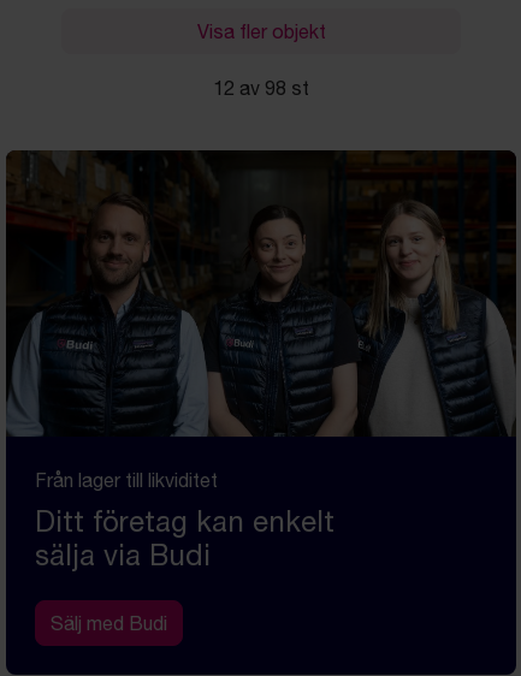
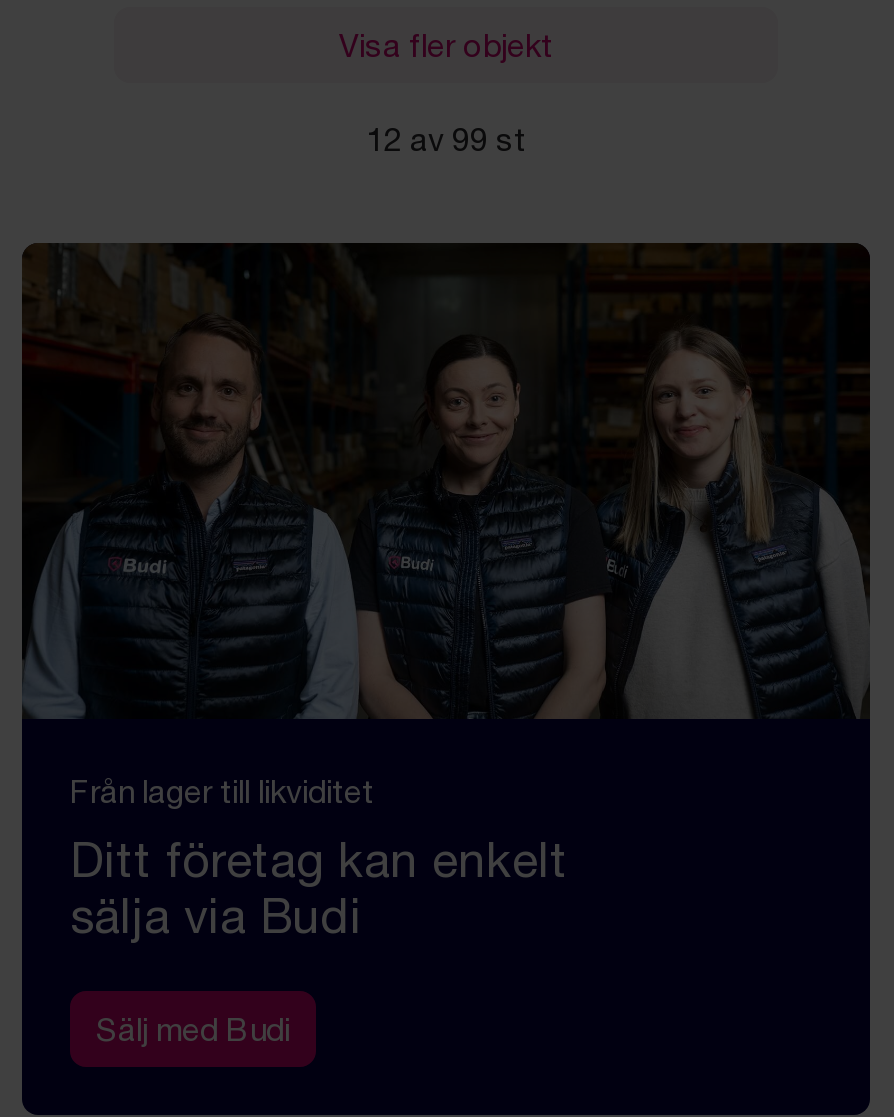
- 12 av 98 st
+ 12 av 99 st
